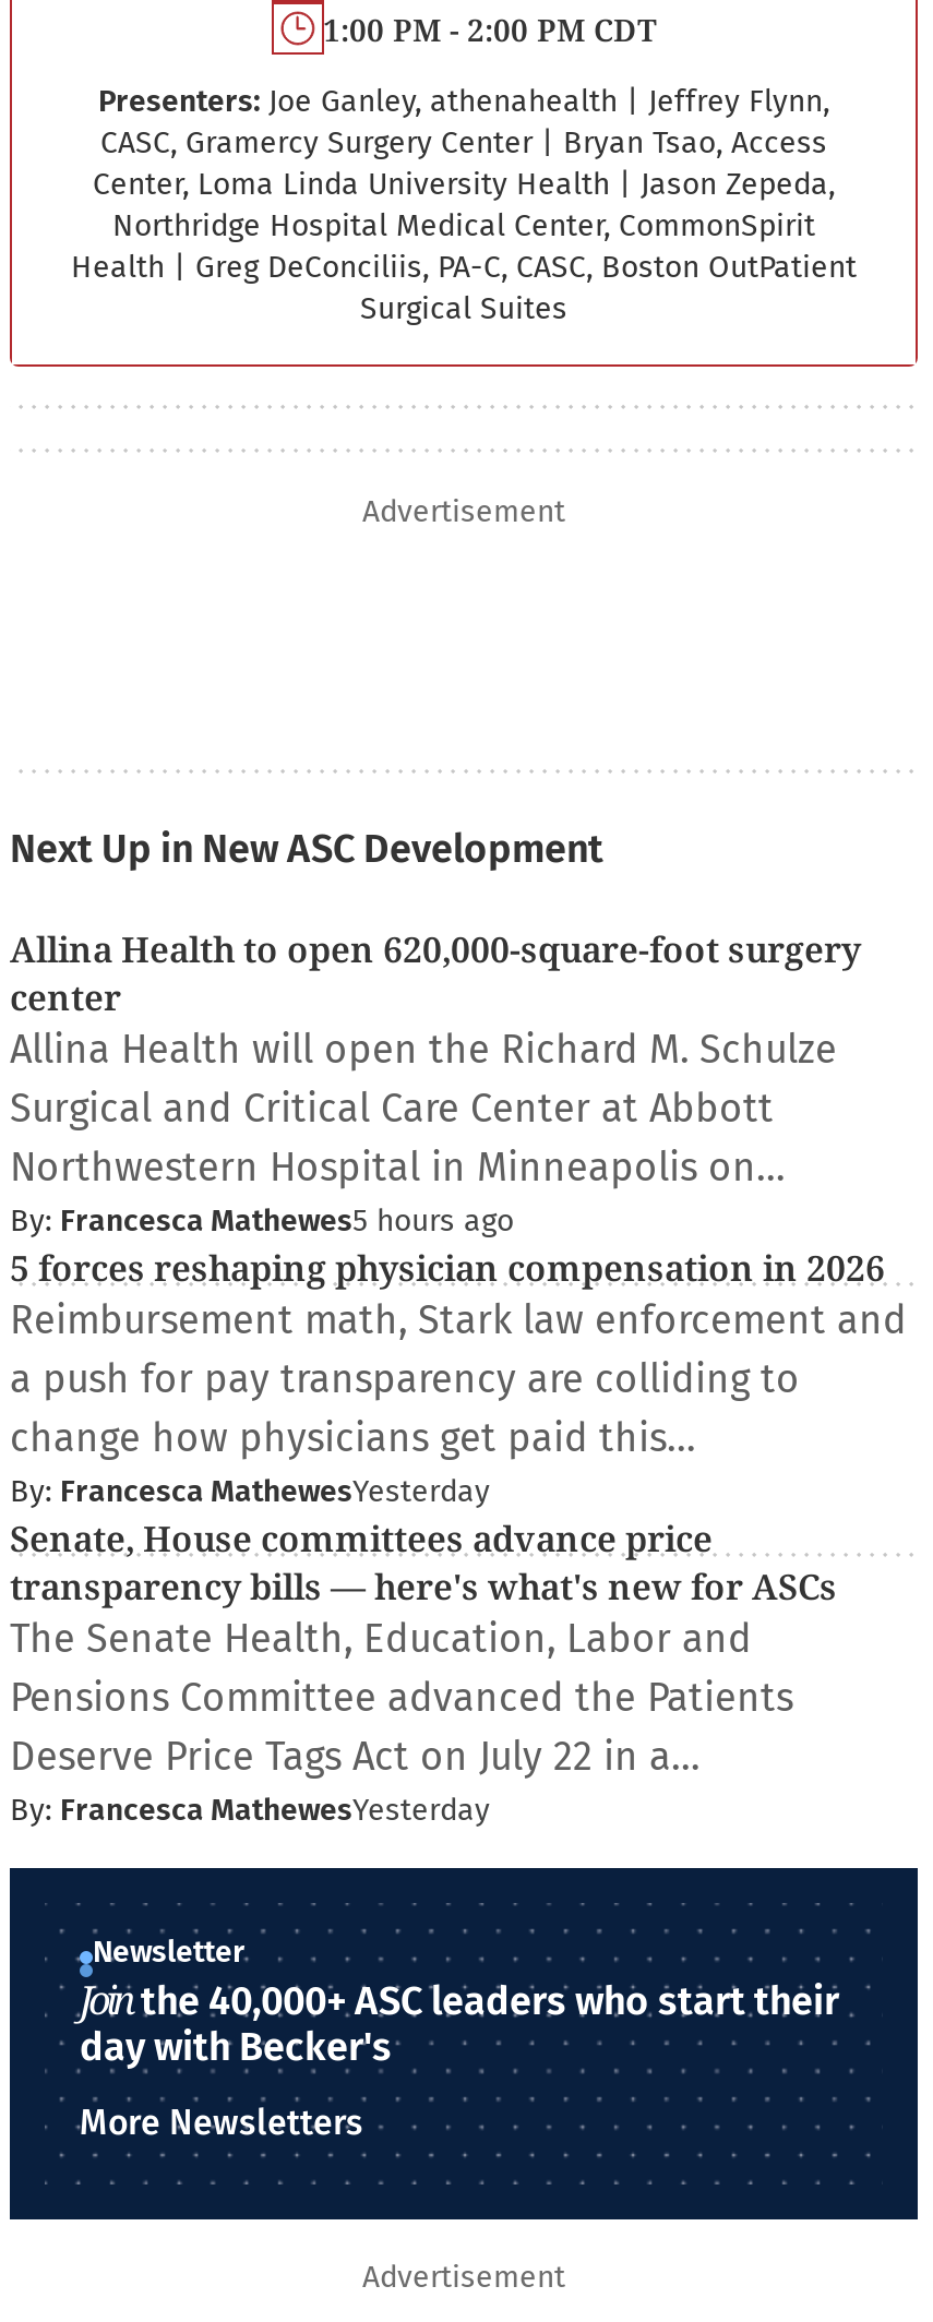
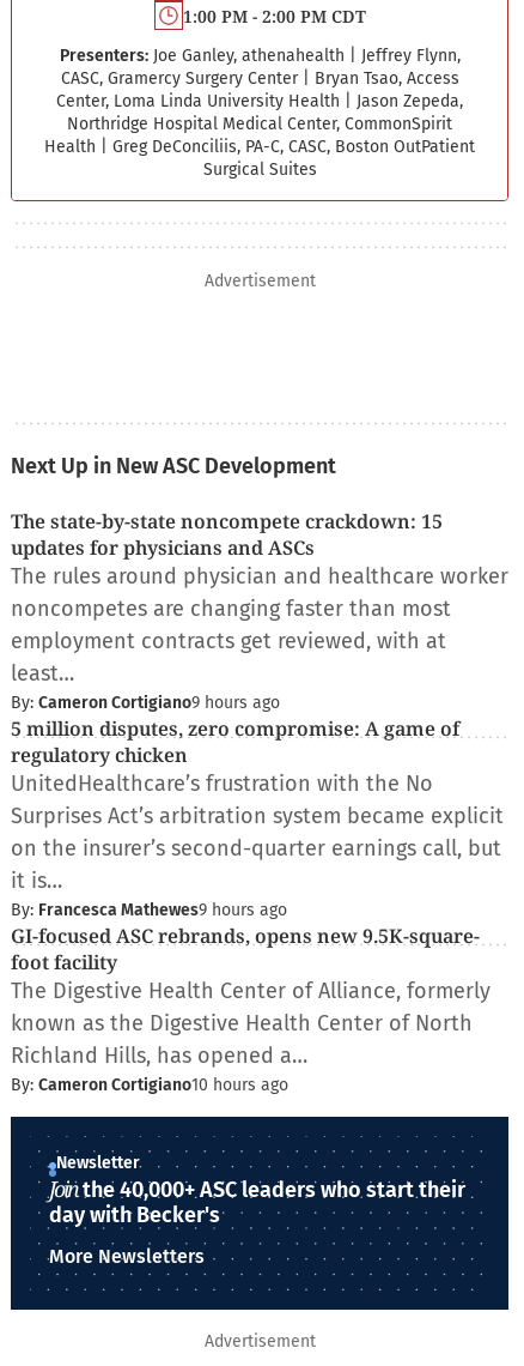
- Allina Health to open 620,000-square-foot surgery
- center
- Allina Health will open the Richard M. Schulze
- Surgical and Critical Care Center at Abbott
- Northwestern Hospital in Minneapolis on…
- By: Francesca Mathewes5 hours ago
- 5 forces reshaping physician compensation in 2026
- Reimbursement math, Stark law enforcement and
- a push for pay transparency are colliding to
- change how physicians get paid this…
- By: Francesca MathewesYesterday
- Senate, House committees advance price
- transparency bills — here's what's new for ASCs
- The Senate Health, Education, Labor and
- Pensions Committee advanced the Patients
- Deserve Price Tags Act on July 22 in a…
- By: Francesca MathewesYesterday
+ The state-by-state noncompete crackdown: 15
+ updates for physicians and ASCs
+ The rules around physician and healthcare worker
+ noncompetes are changing faster than most
+ employment contracts get reviewed, with at
+ least…
+ By: Cameron Cortigiano9 hours ago
+ 5 million disputes, zero compromise: A game of
+ regulatory chicken
+ UnitedHealthcare’s frustration with the No
+ Surprises Act’s arbitration system became explicit
+ on the insurer’s second-quarter earnings call, but
+ it is…
+ By: Francesca Mathewes9 hours ago
+ GI-focused ASC rebrands, opens new 9.5K-square-
+ foot facility
+ The Digestive Health Center of Alliance, formerly
+ known as the Digestive Health Center of North
+ Richland Hills, has opened a…
+ By: Cameron Cortigiano10 hours ago
